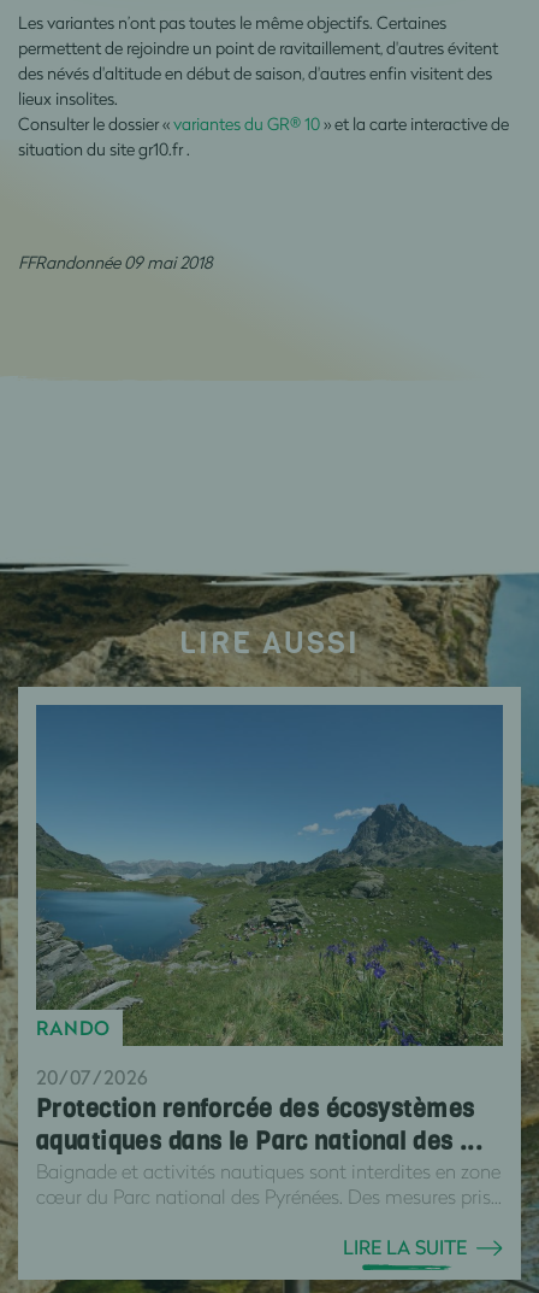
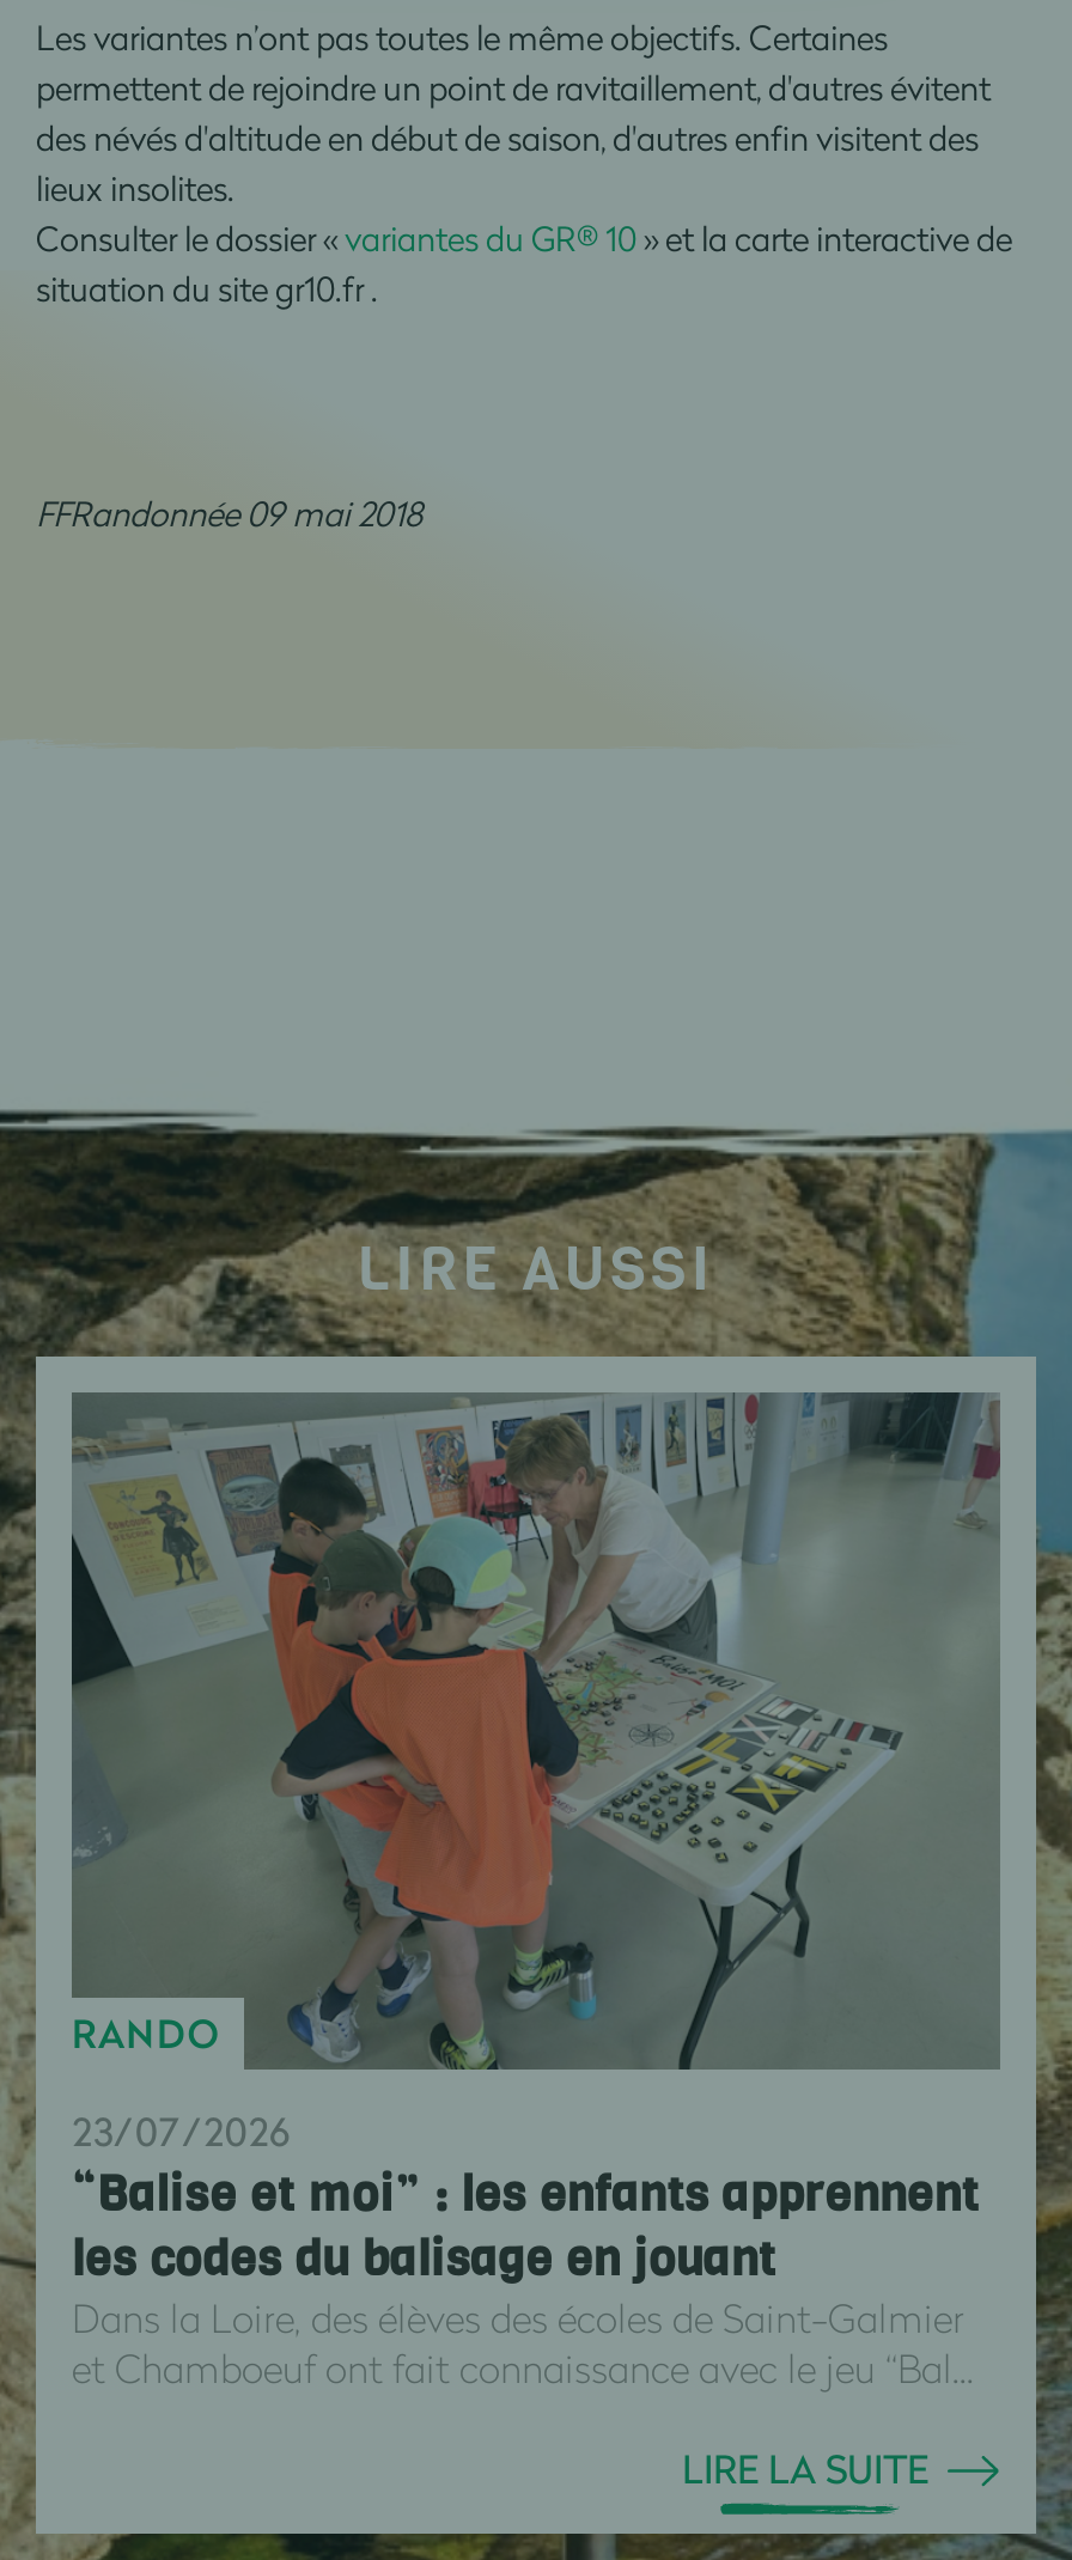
- [image]
- 20/07/2026
- Protection renforcée des écosystèmes
- aquatiques dans le Parc national des ...
- Baignade et activités nautiques sont interdites en zone
- cœur du Parc national des Pyrénées. Des mesures pris...
+ [image]
+ 23/07/2026
+ “Balise et moi” : les enfants apprennent
+ les codes du balisage en jouant
+ Dans la Loire, des élèves des écoles de Saint-Galmier
+ et Chamboeuf ont fait connaissance avec le jeu “Bal...
